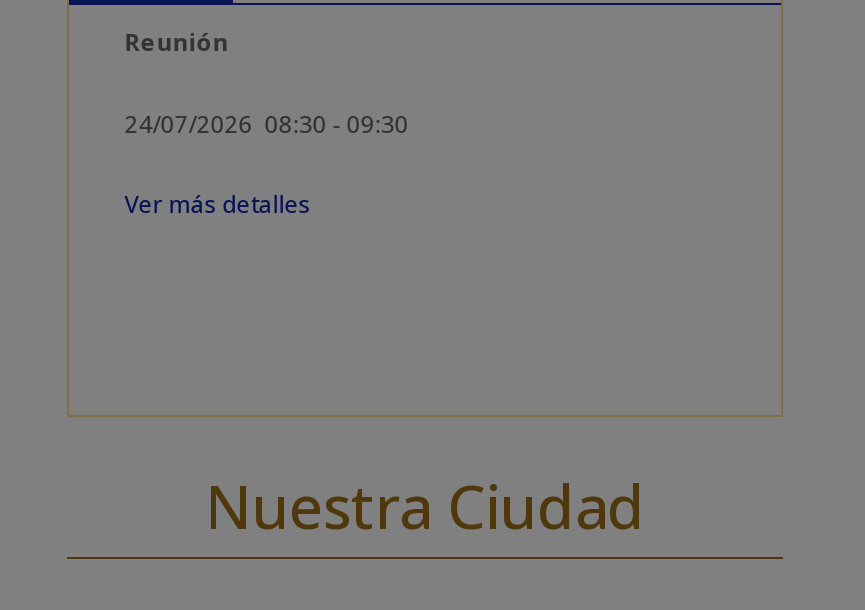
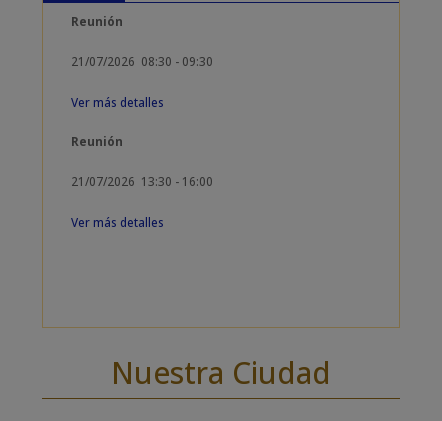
- 24/07/2026 08:30 - 09:30
+ 21/07/2026 08:30 - 09:30
+ Ver más detalles
+ Reunión
+ 21/07/2026 13:30 - 16:00
